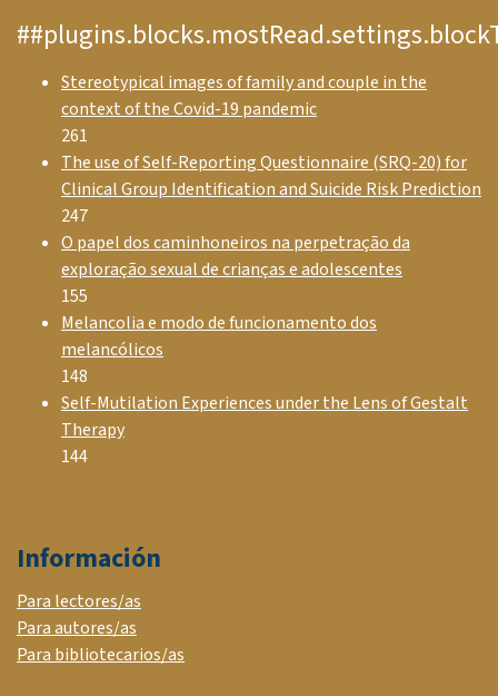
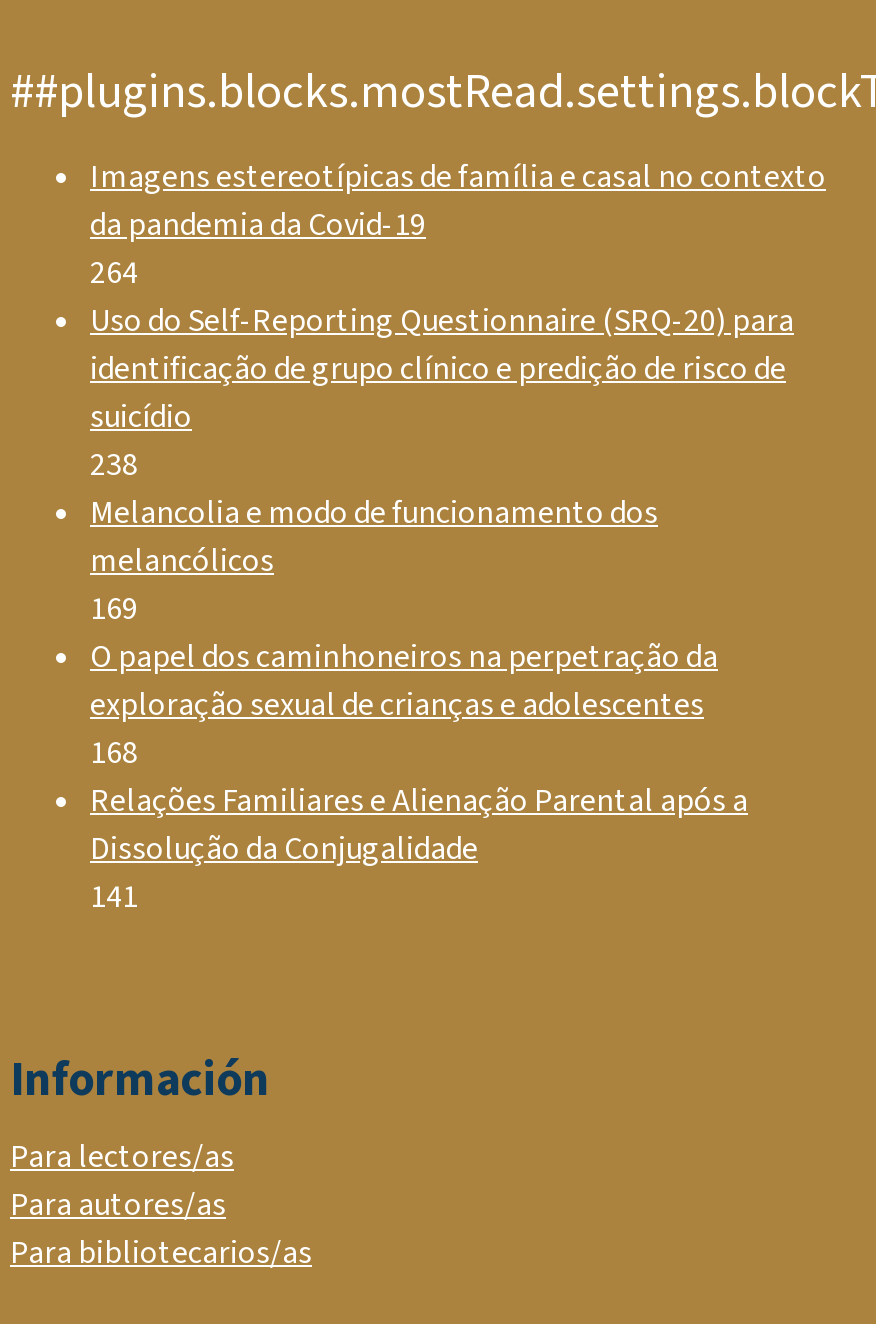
- Stereotypical images of family and couple in the
- context of the Covid-19 pandemic
- 261
- The use of Self-Reporting Questionnaire (SRQ-20) for
- Clinical Group Identification and Suicide Risk Prediction
- 247
+ Imagens estereotípicas de família e casal no contexto
+ da pandemia da Covid-19
+ 264
+ Uso do Self-Reporting Questionnaire (SRQ-20) para
+ identificação de grupo clínico e predição de risco de
+ suicídio
+ 238
+ 169

moved down: O papel dos caminhoneiros na perpetração da | exploração sexual de crianças e adolescentes

- 155
- 148
- Self-Mutilation Experiences under the Lens of Gestalt
- Therapy
- 144
+ 168
+ Relações Familiares e Alienação Parental após a
+ Dissolução da Conjugalidade
+ 141

moved up: Melancolia e modo de funcionamento dos | melancólicos
